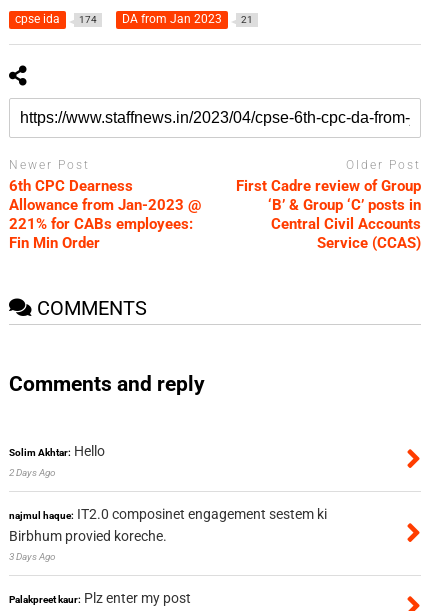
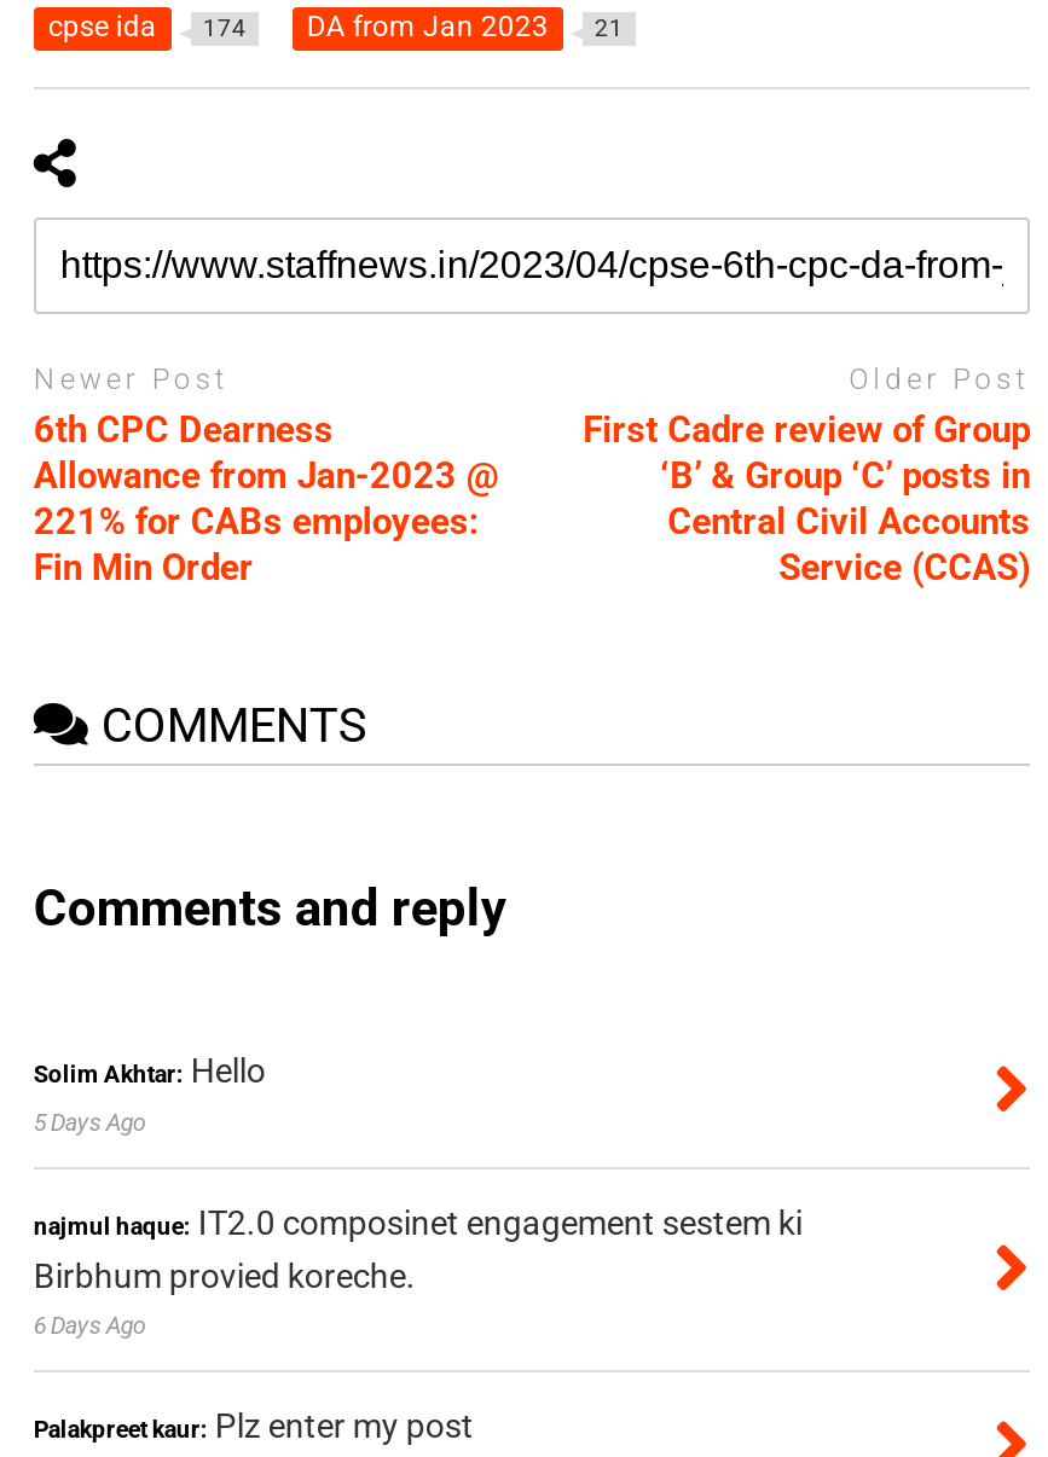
- 2 Days Ago
+ 5 Days Ago

- 3 Days Ago
+ 6 Days Ago
